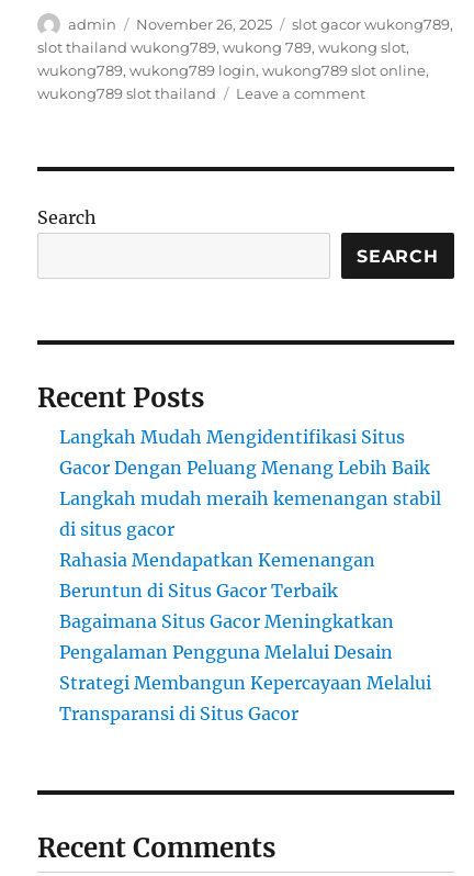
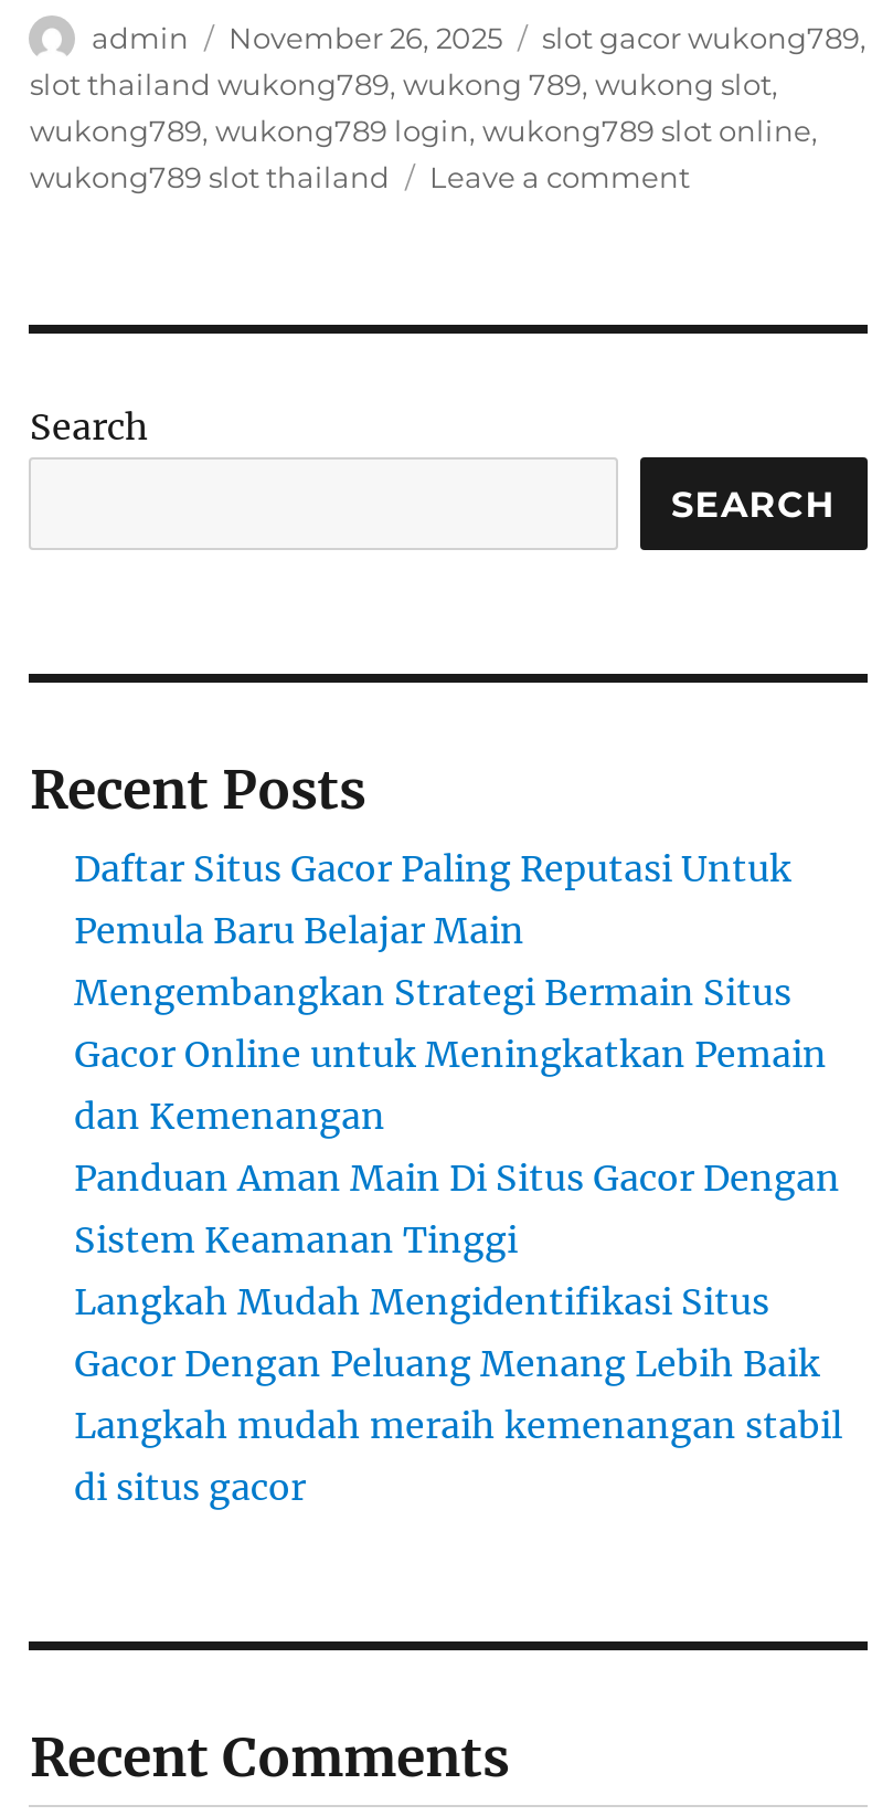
+ Daftar Situs Gacor Paling Reputasi Untuk
+ Pemula Baru Belajar Main
+ Mengembangkan Strategi Bermain Situs
+ Gacor Online untuk Meningkatkan Pemain
+ dan Kemenangan
+ Panduan Aman Main Di Situs Gacor Dengan
+ Sistem Keamanan Tinggi

moved down: Langkah Mudah Mengidentifikasi Situs | Gacor Dengan Peluang Menang Lebih Baik | Langkah mudah meraih kemenangan stabil | di situs gacor

- Rahasia Mendapatkan Kemenangan
- Beruntun di Situs Gacor Terbaik
- Bagaimana Situs Gacor Meningkatkan
- Pengalaman Pengguna Melalui Desain
- Strategi Membangun Kepercayaan Melalui
- Transparansi di Situs Gacor
